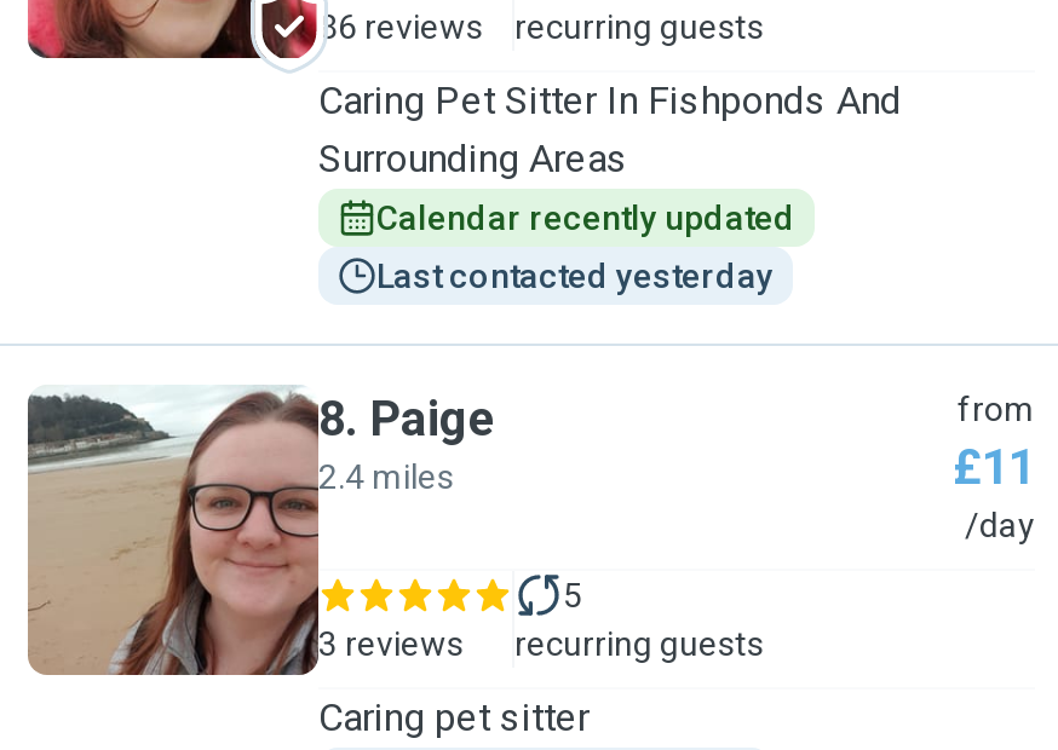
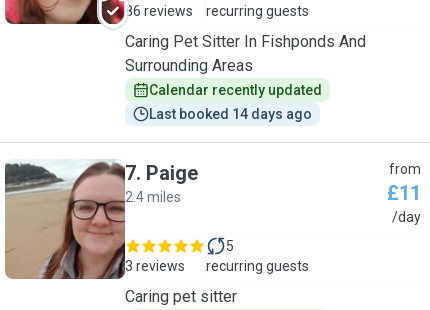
- Last contacted yesterday
+ Last booked 14 days ago

- 8. Paige
+ 7. Paige
